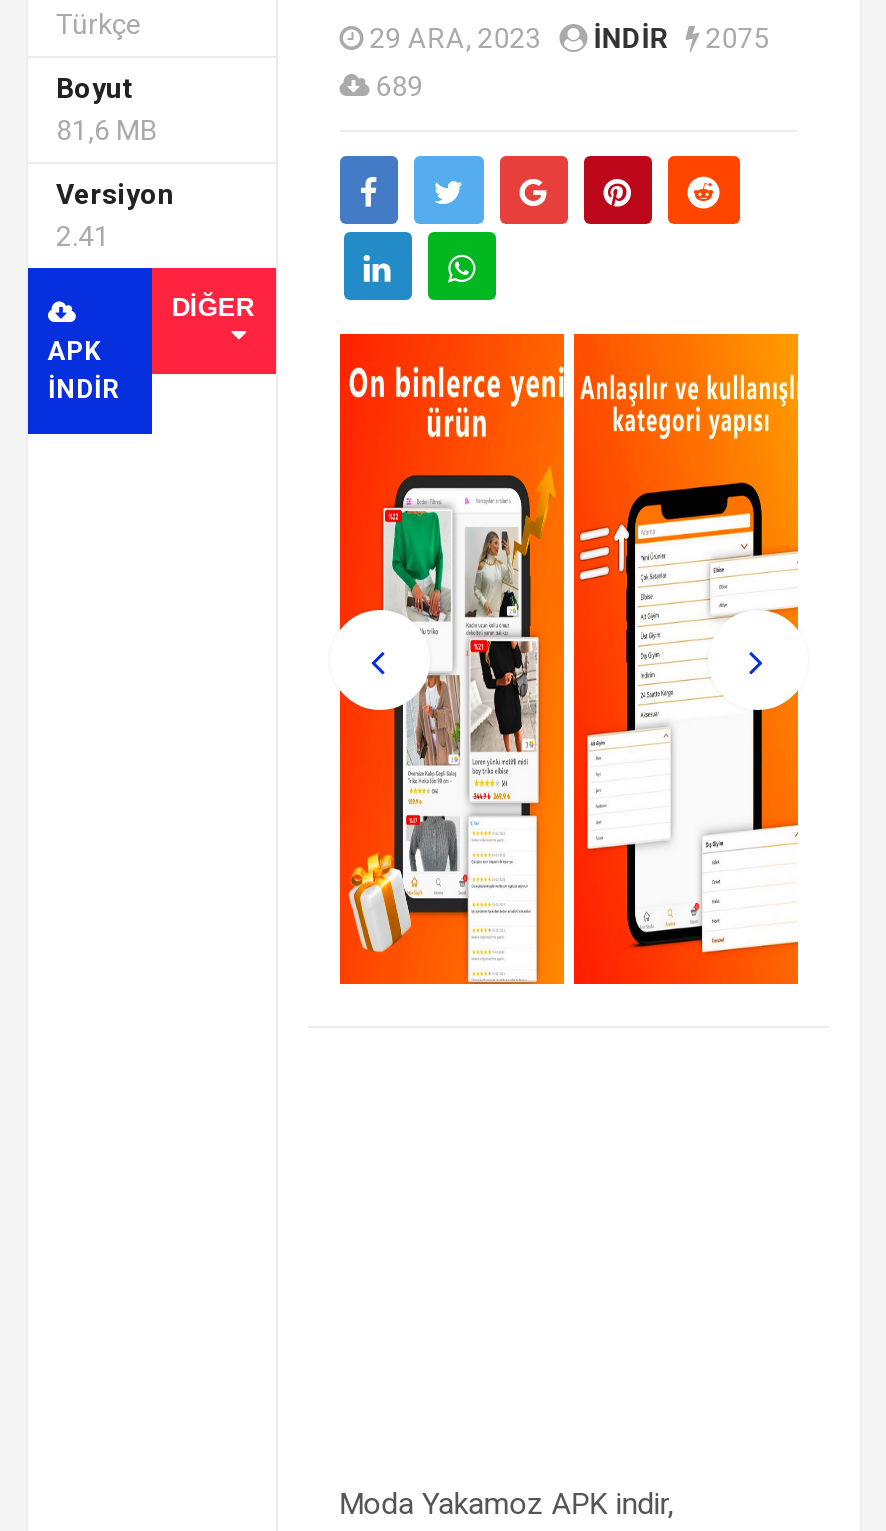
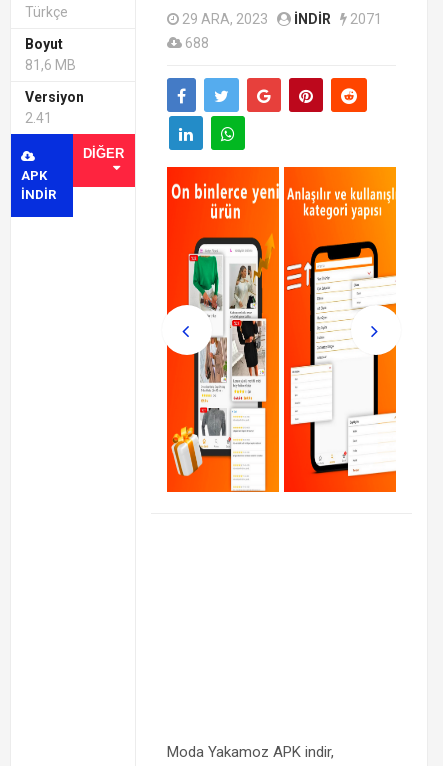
- 29 ARA, 2023 INDIR 2075
+ 29 ARA, 2023 INDIR 2071

- 689
+ 688
